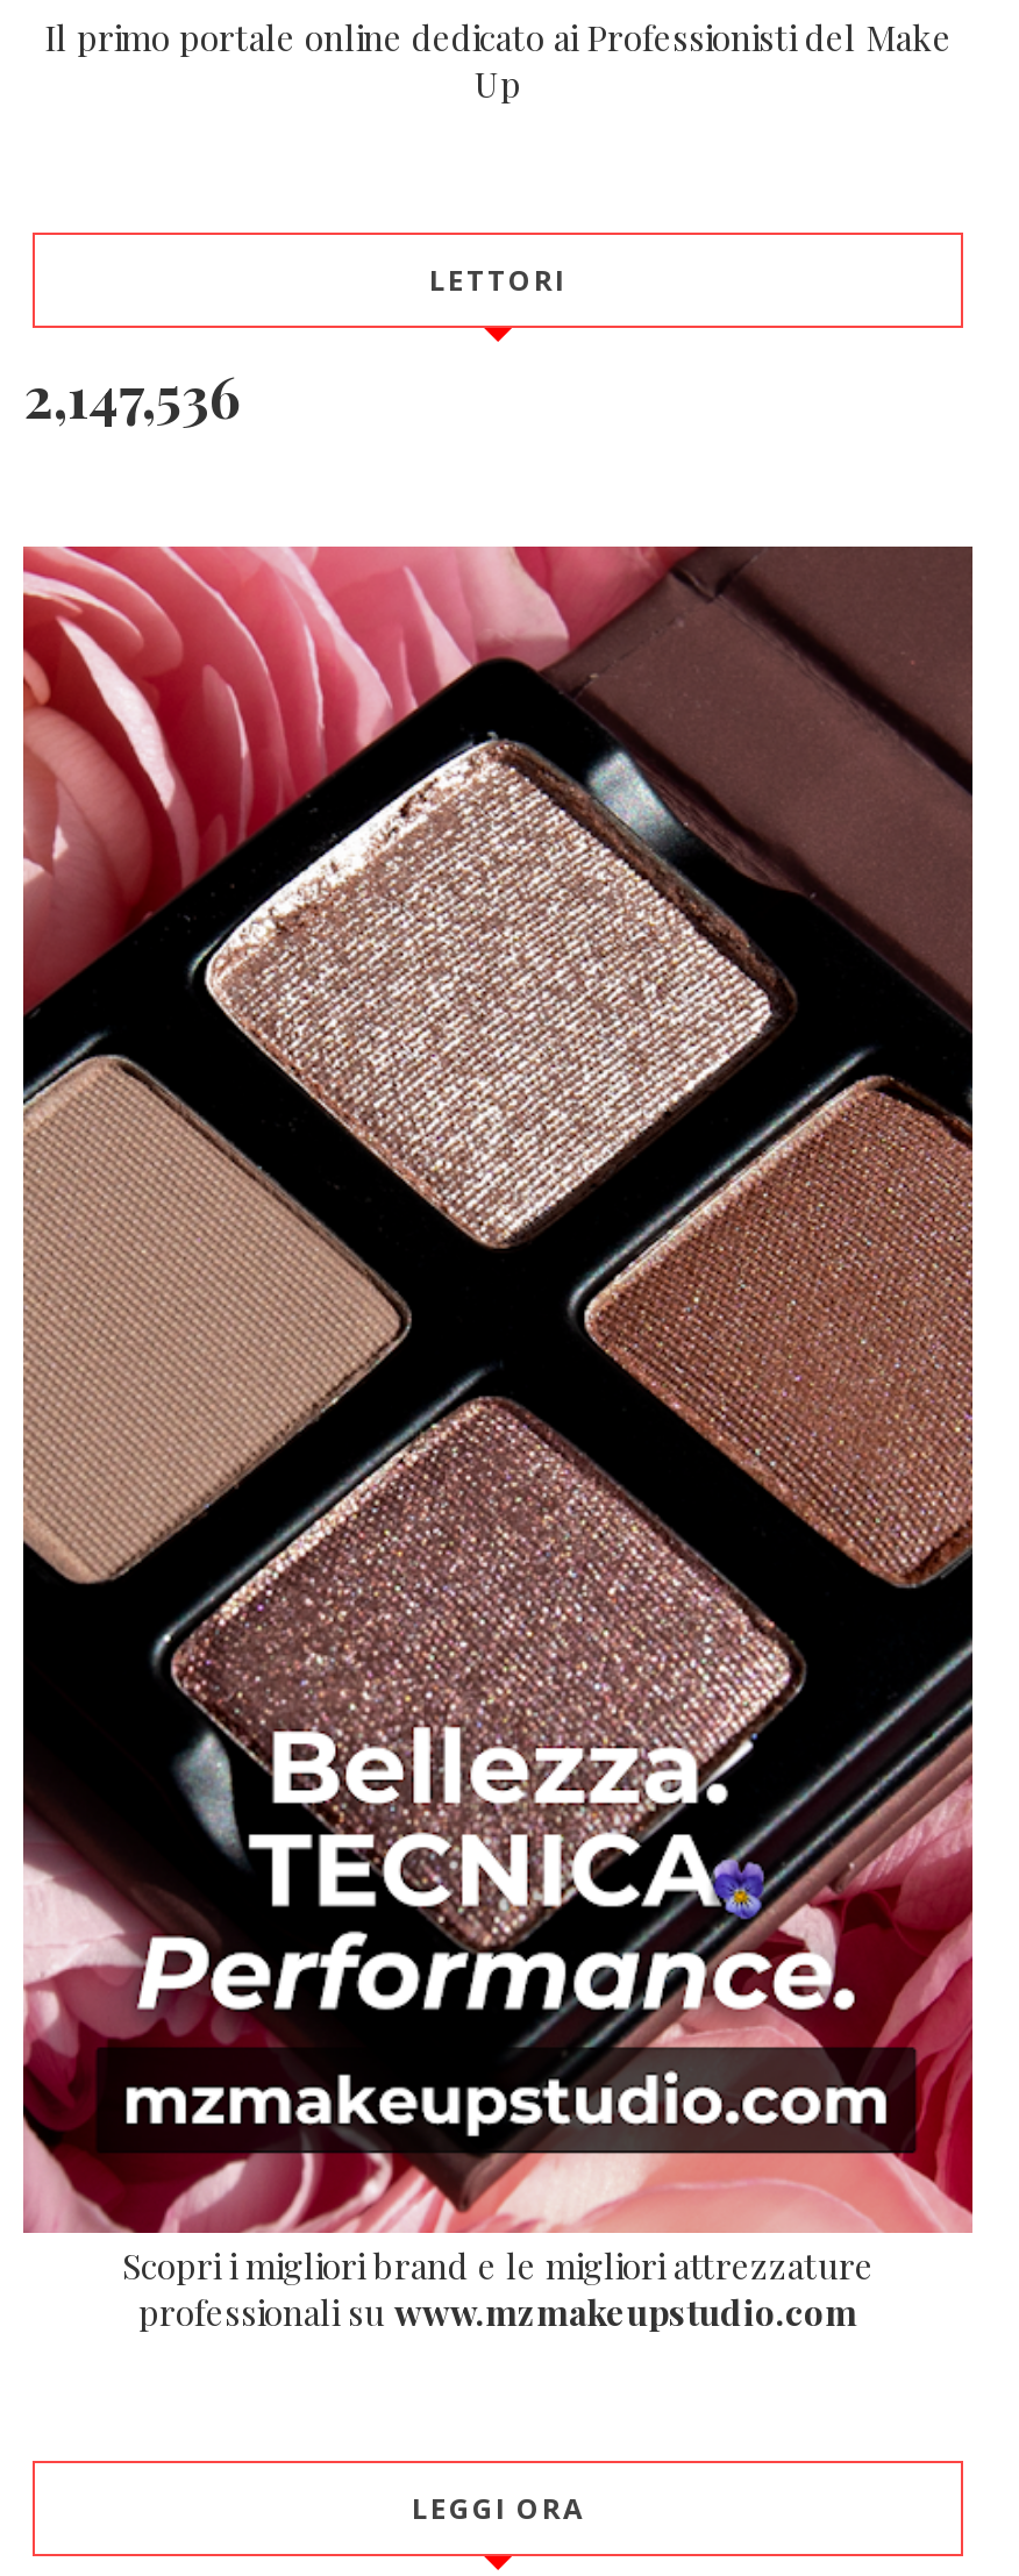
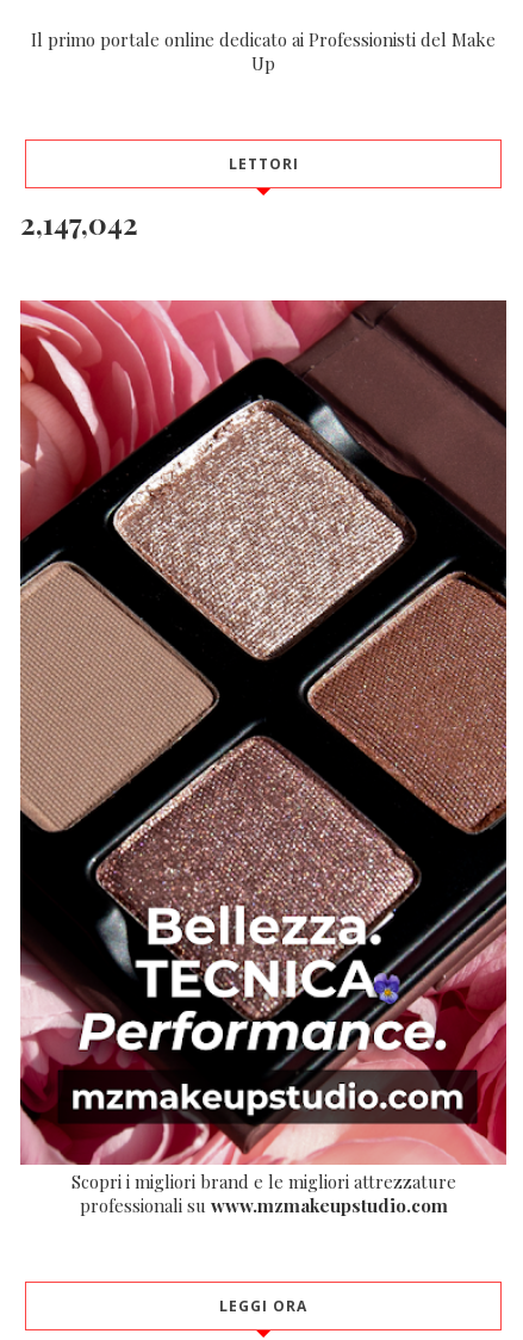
- 2,147,536
+ 2,147,042
